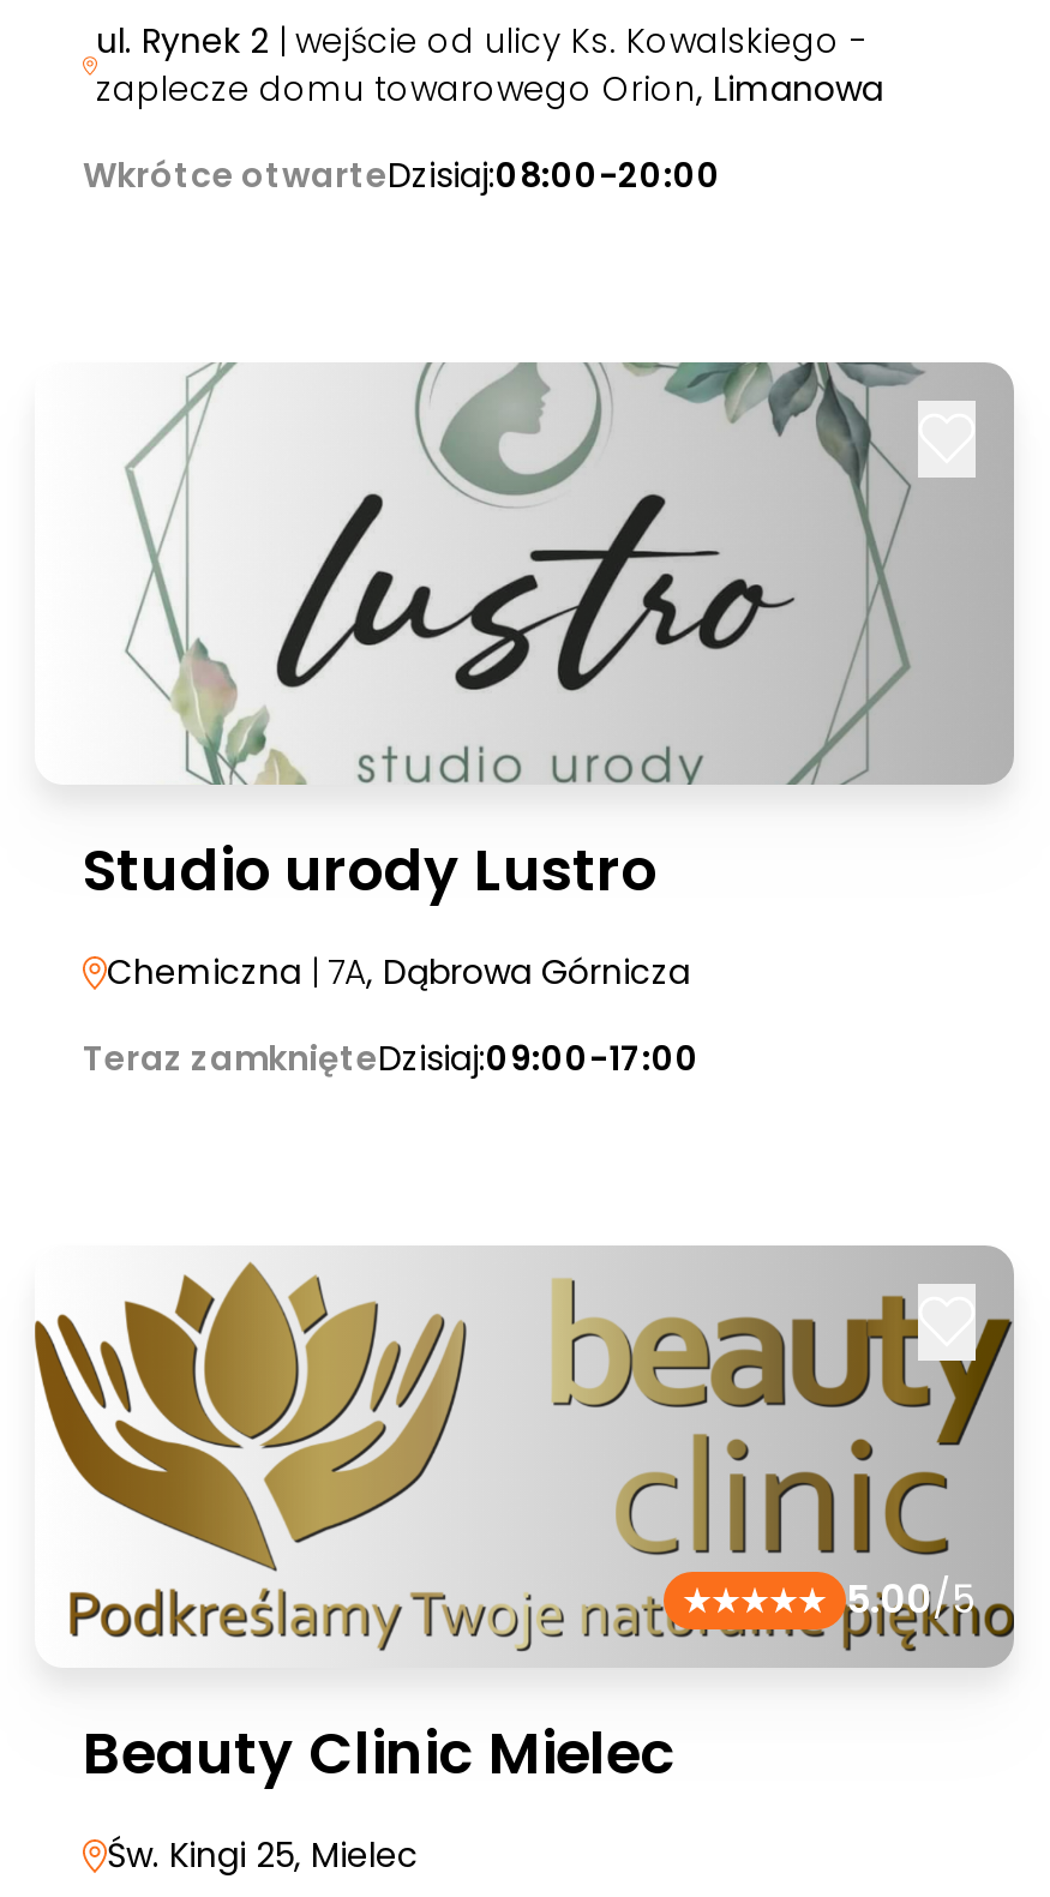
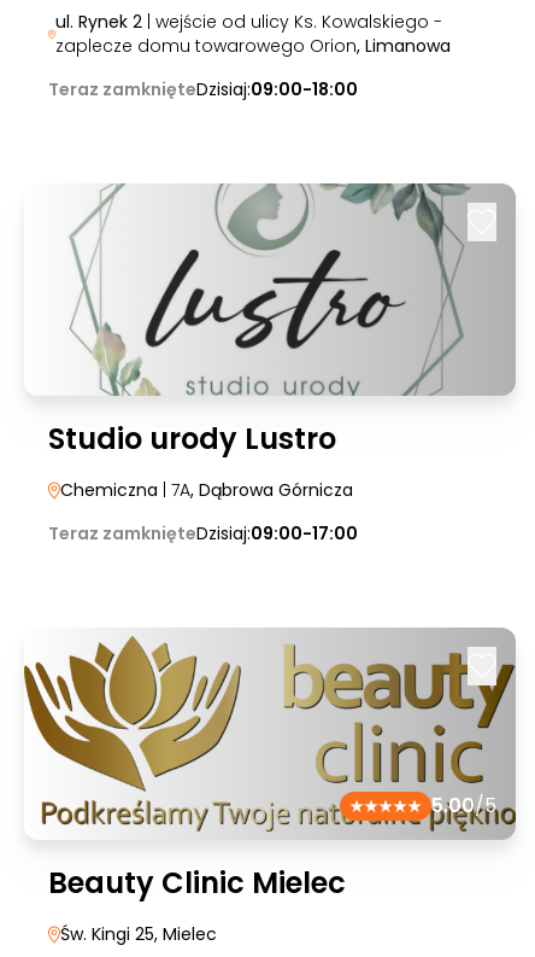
- Wkrótce otwarteDzisiaj:08:00-20:00
+ Teraz zamknięteDzisiaj:09:00-18:00
